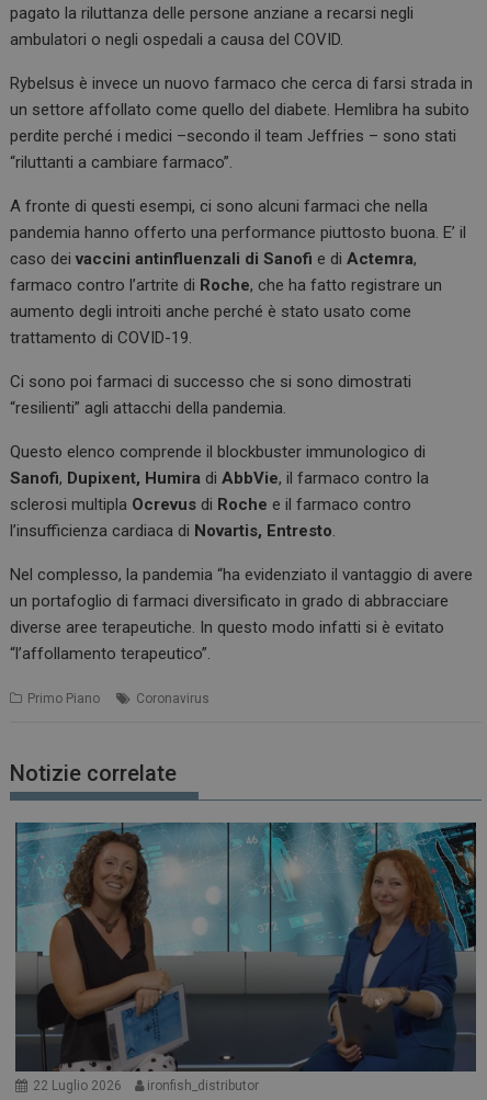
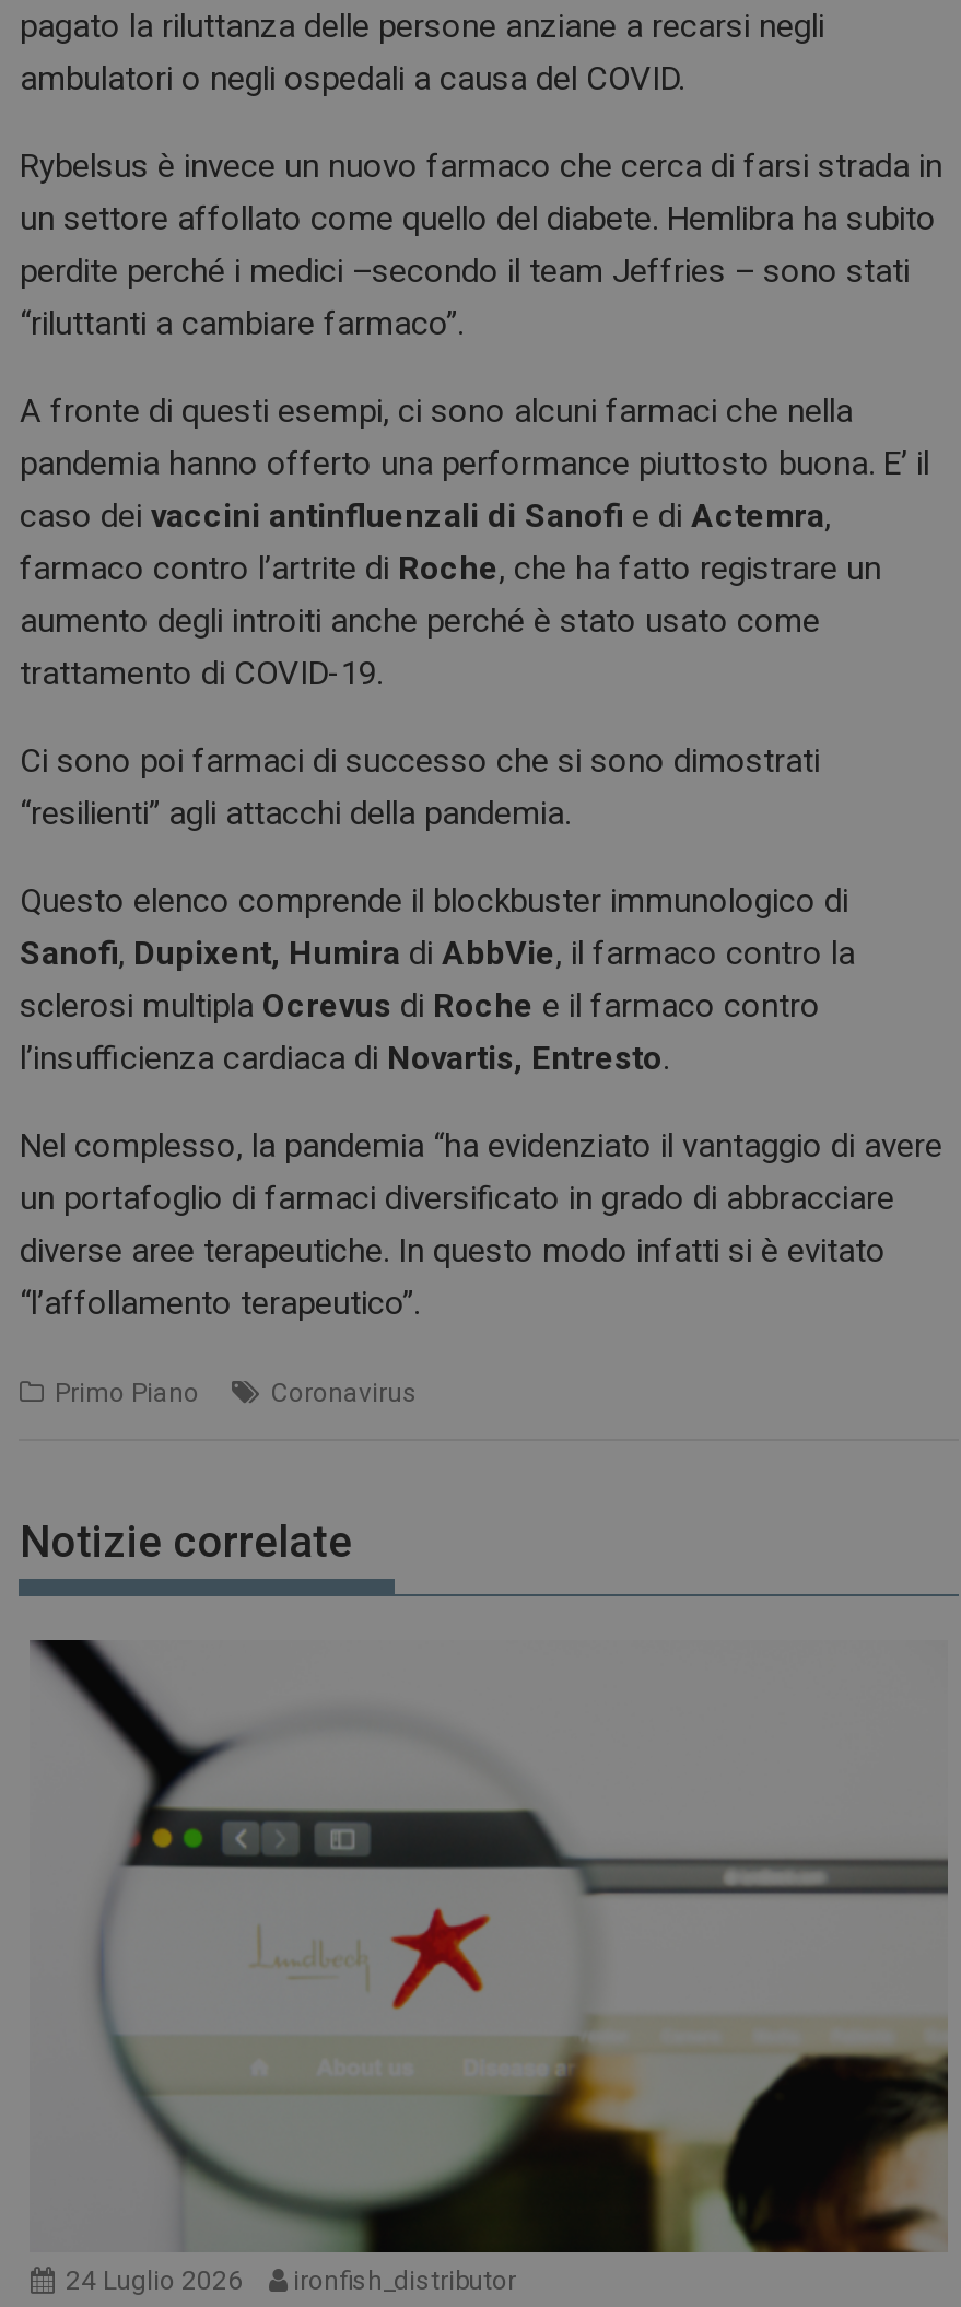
- [image]
- 22 Luglio 2026 ironfish_distributor
+ [image]
+ 24 Luglio 2026 ironfish_distributor
